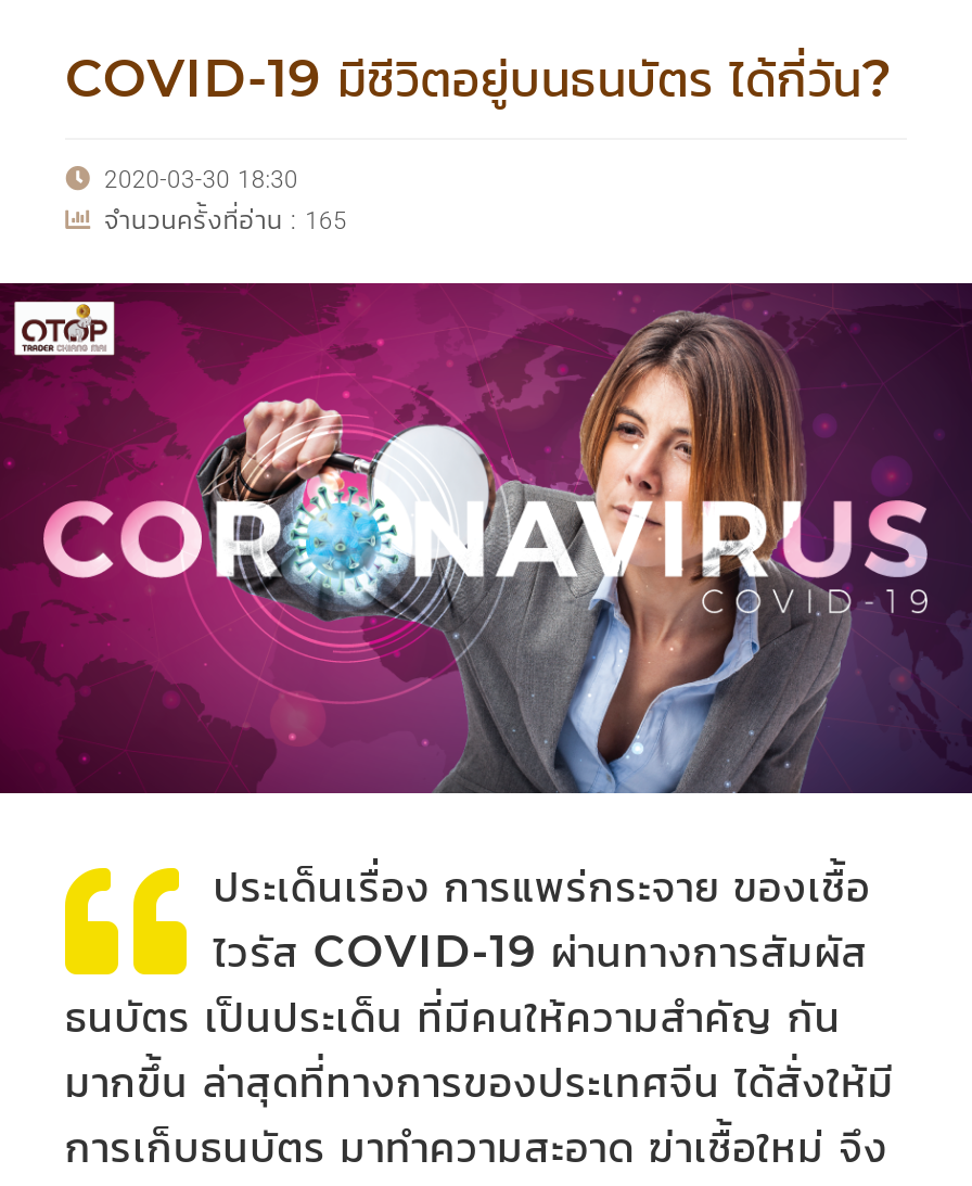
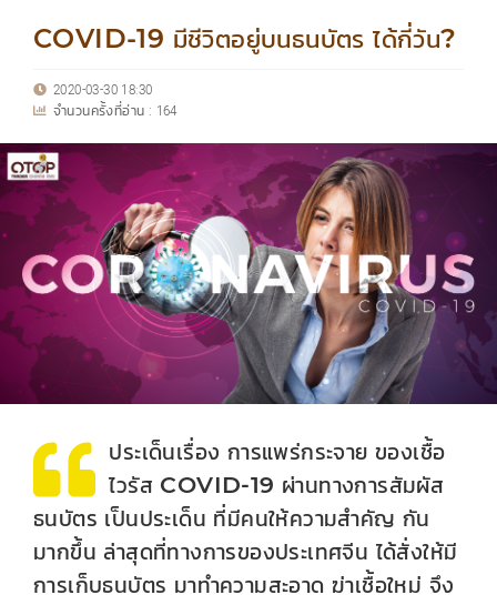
- จำนวนครั้งที่อ่าน : 165
+ จำนวนครั้งที่อ่าน : 164
